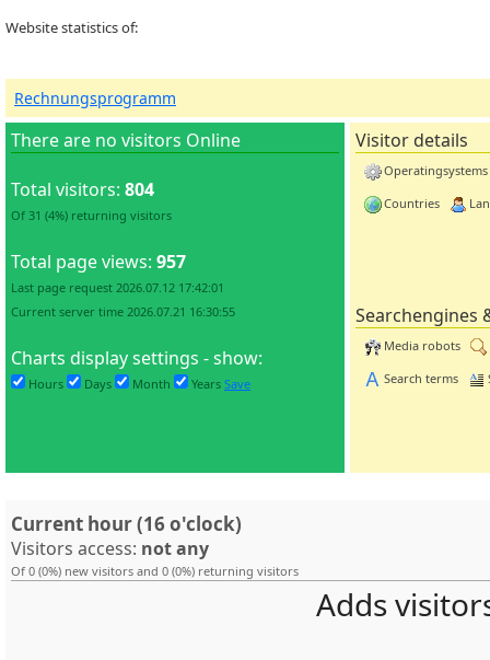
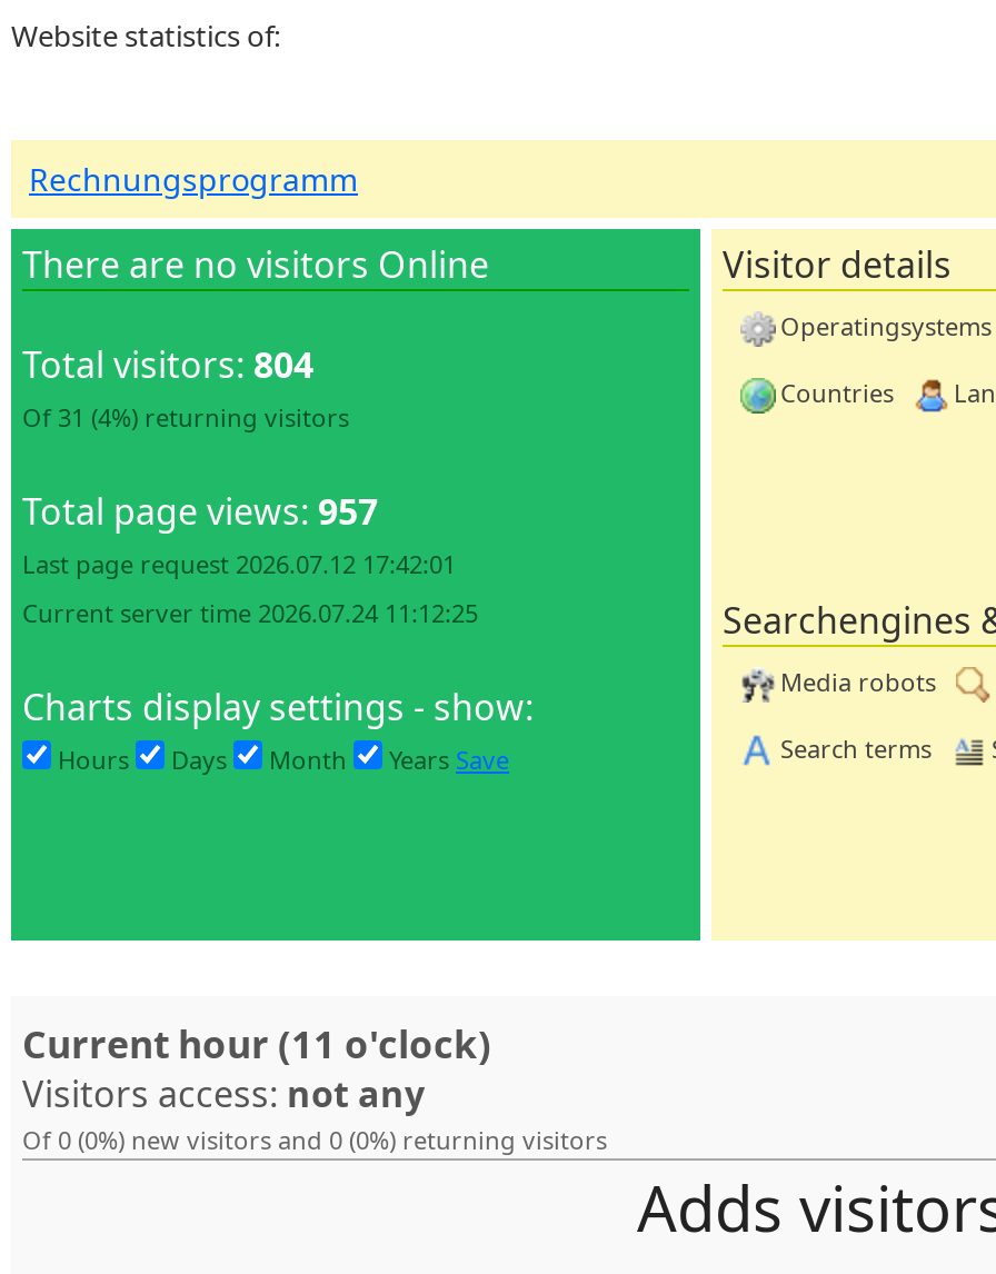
- Current server time 2026.07.21 16:30:55
+ Current server time 2026.07.24 11:12:25

- Current hour (16 o'clock)
+ Current hour (11 o'clock)
